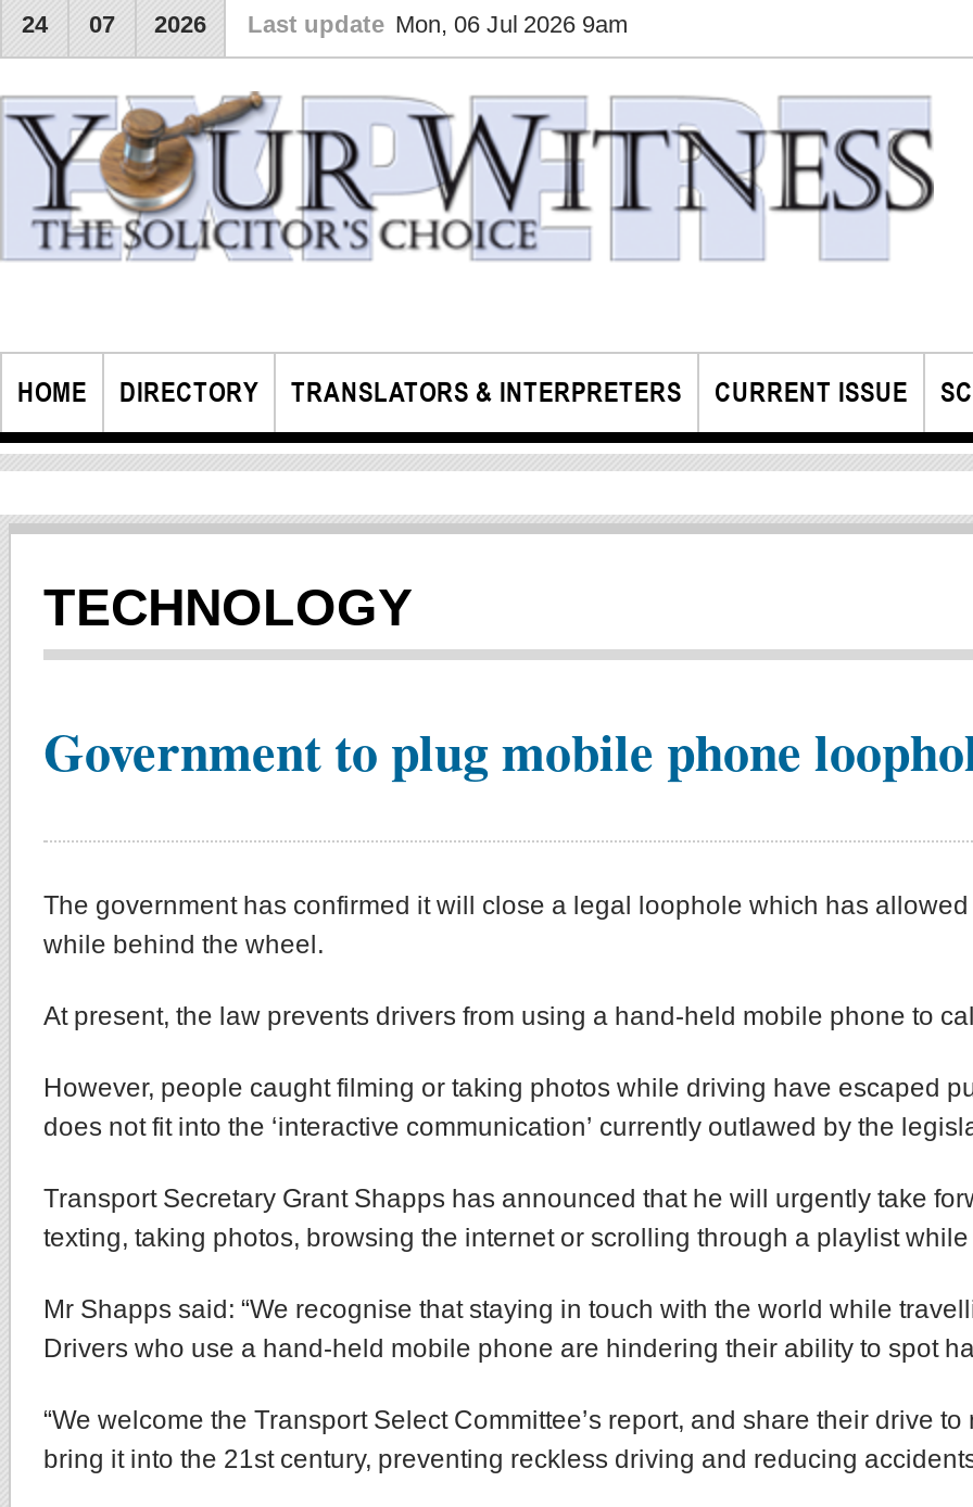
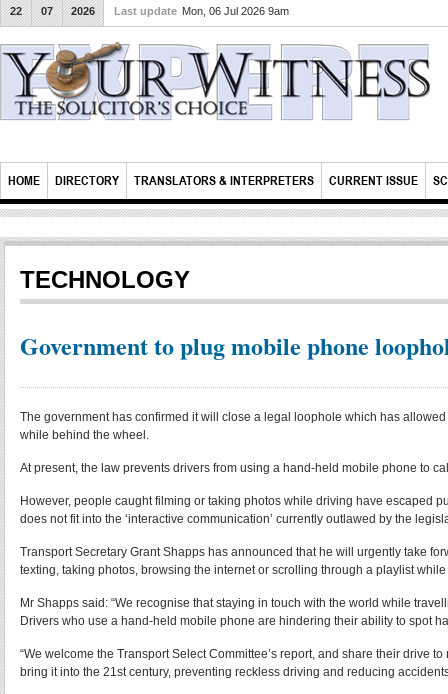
- 24 07 2026 Last update Mon, 06 Jul 2026 9am
+ 22 07 2026 Last update Mon, 06 Jul 2026 9am
